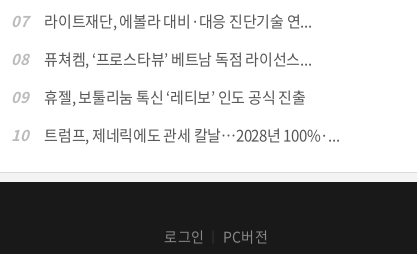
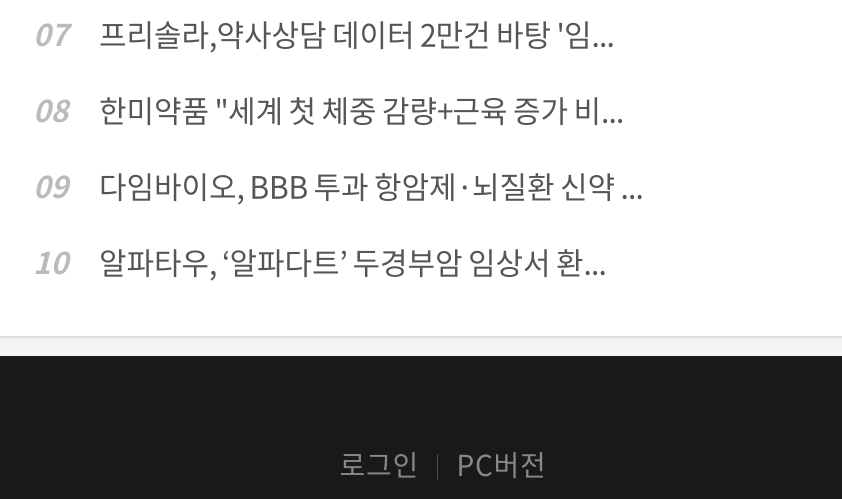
- 라이트재단, 에볼라 대비·대응 진단기술 연...
+ 프리솔라,약사상담 데이터 2만건 바탕 '임...

- 퓨쳐켐, ‘프로스타뷰’ 베트남 독점 라이선스...
+ 한미약품 "세계 첫 체중 감량+근육 증가 비...

- 휴젤, 보툴리눔 톡신 ‘레티보’ 인도 공식 진출
+ 다임바이오, BBB 투과 항암제·뇌질환 신약 ...

- 트럼프, 제네릭에도 관세 칼날…2028년 100%·...
+ 알파타우, ‘알파다트’ 두경부암 임상서 환...
